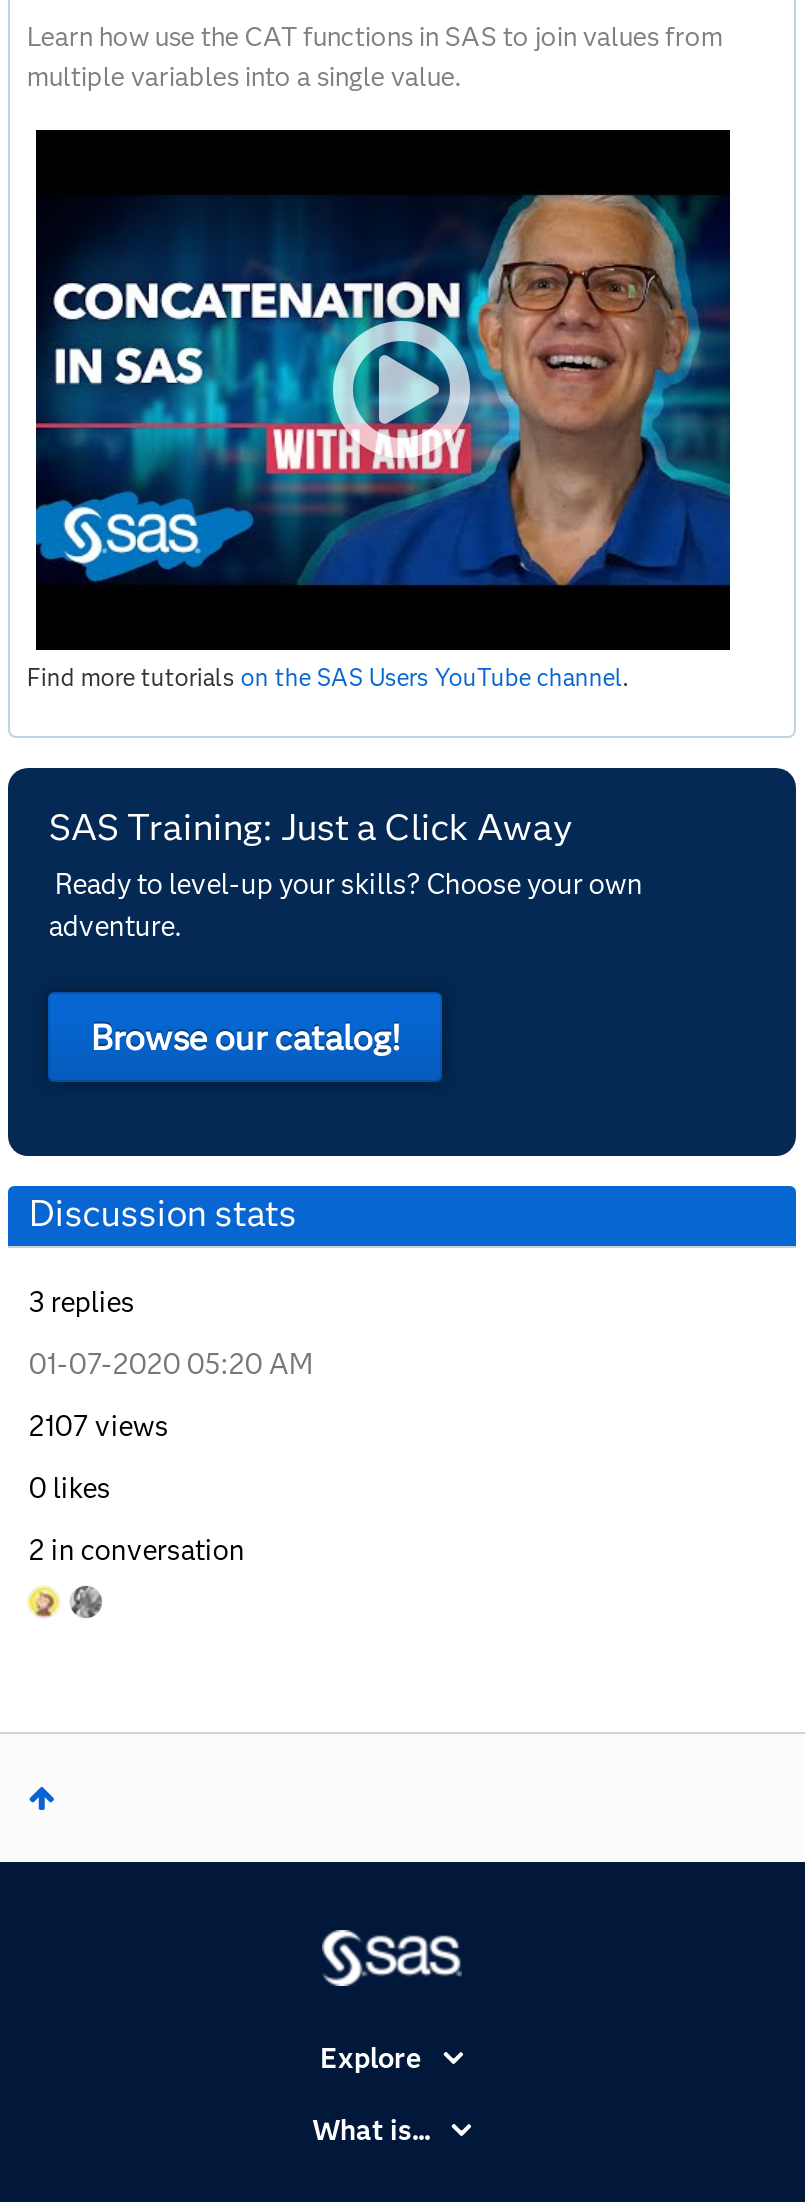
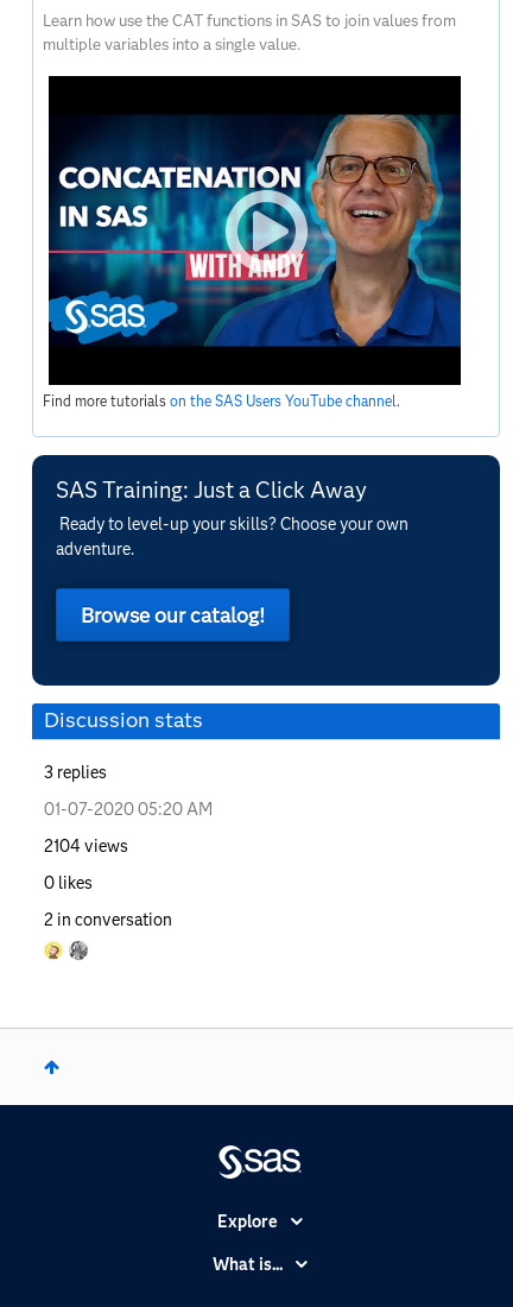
- 2107 views
+ 2104 views
